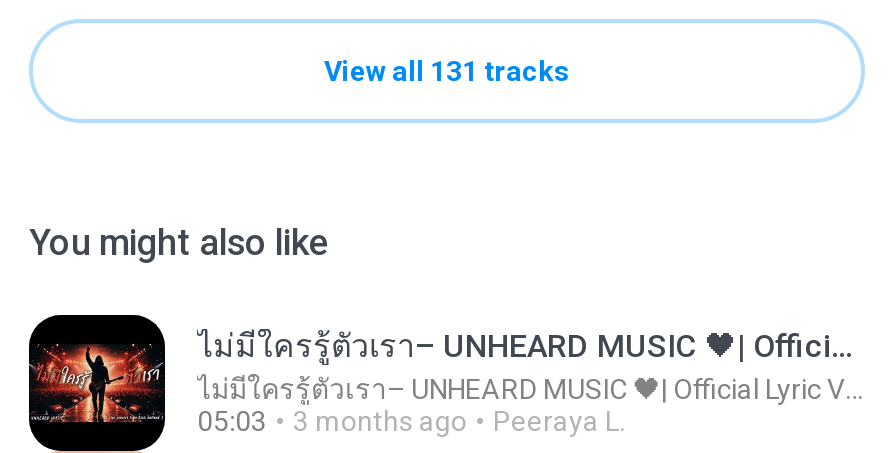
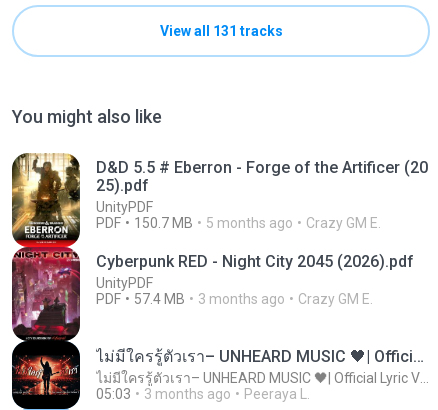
+ [image]
+ D&D 5.5 # Eberron - Forge of the Artificer (20
+ 25).pdf
+ UnityPDF
+ PDF
+ 150.7 MB
+ 5 months ago
+ Crazy GM E.
+ Cyberpunk RED - Night City 2045 (2026).pdf
+ UnityPDF
+ PDF
+ 57.4 MB
+ 3 months ago
+ Crazy GM E.
